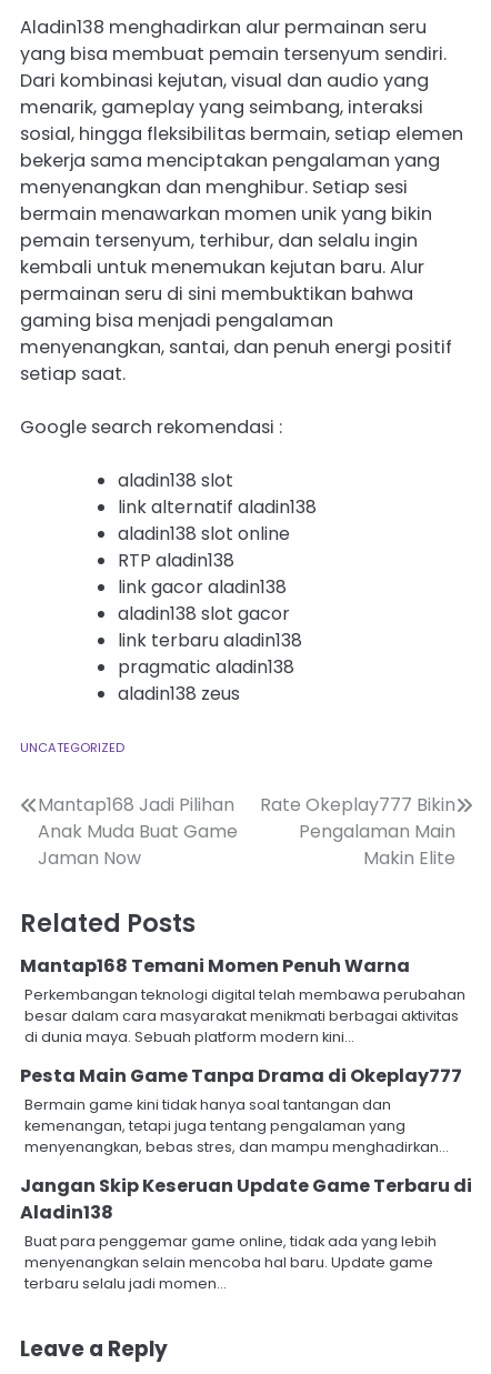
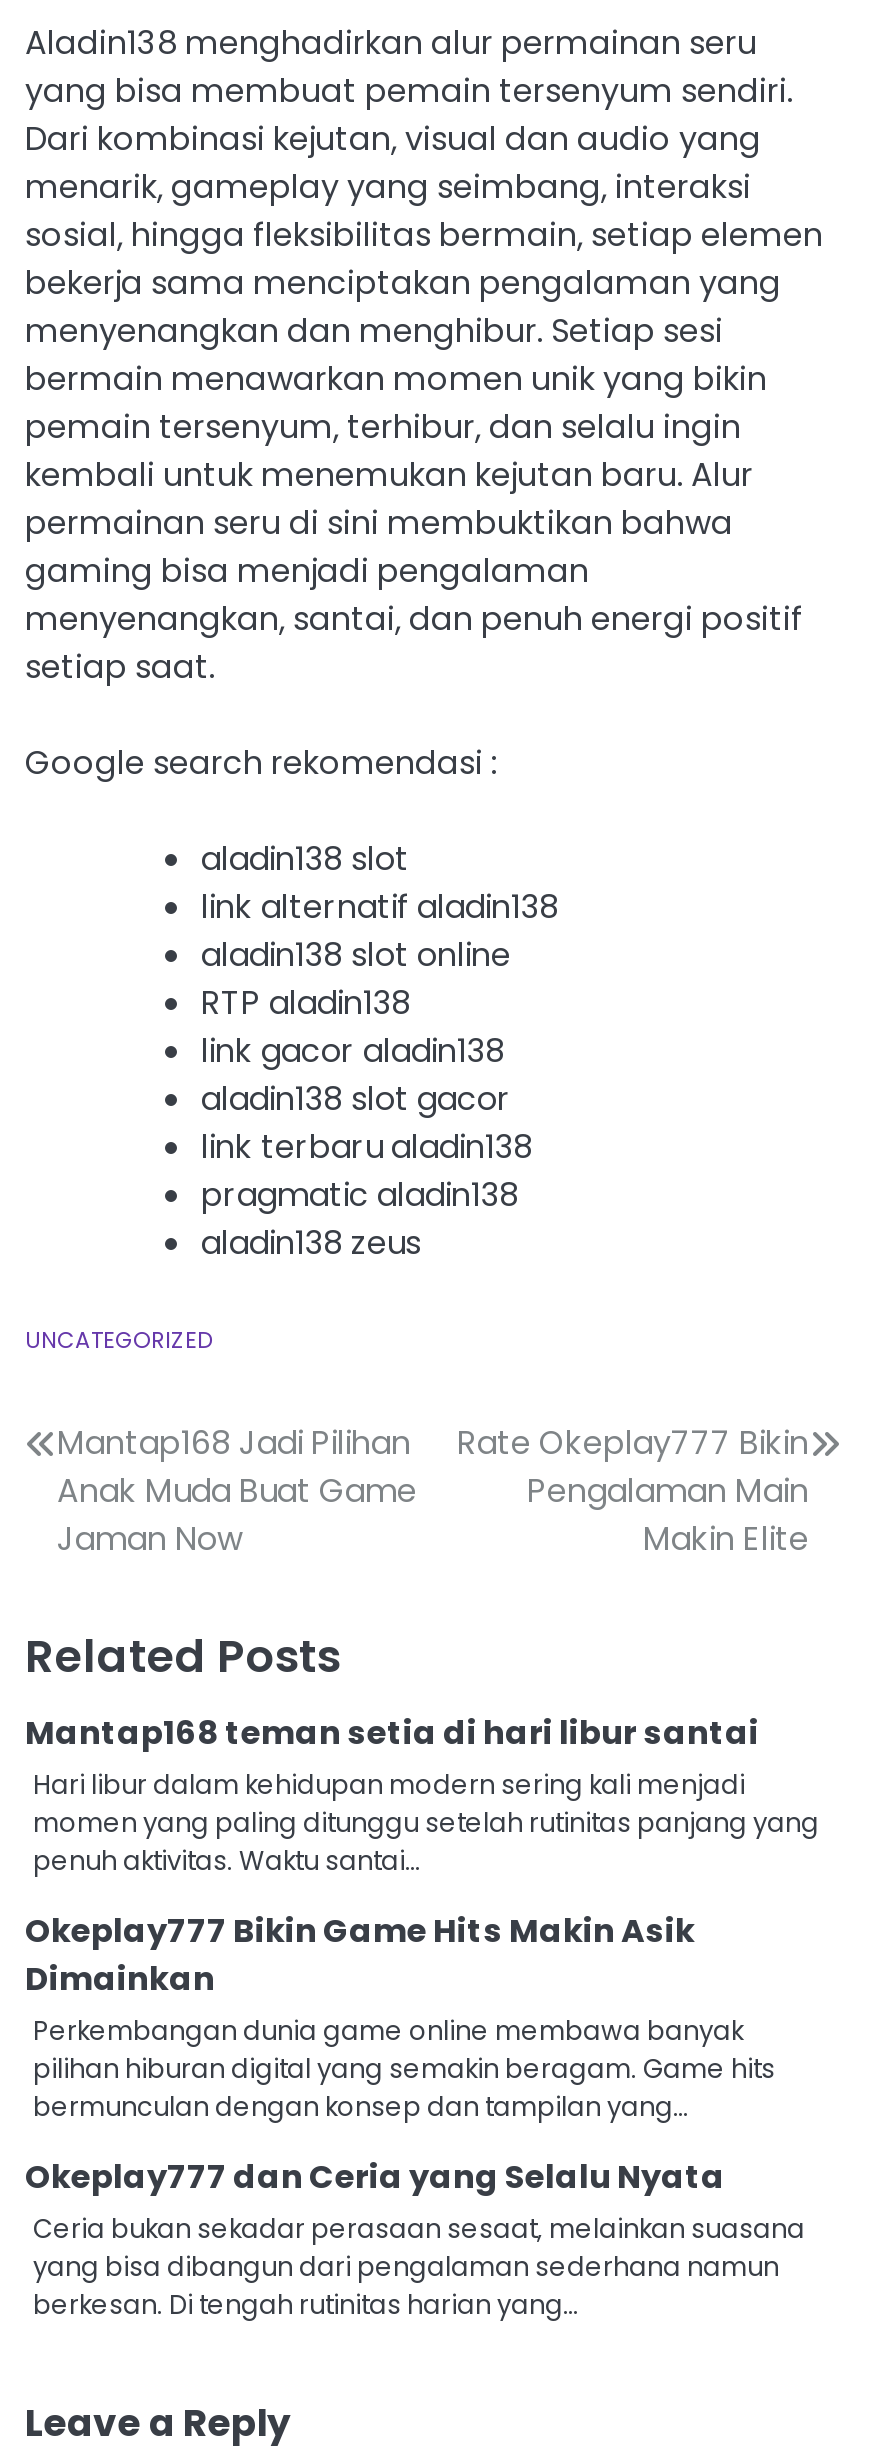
- Mantap168 Temani Momen Penuh Warna
- Perkembangan teknologi digital telah membawa perubahan
- besar dalam cara masyarakat menikmati berbagai aktivitas
- di dunia maya. Sebuah platform modern kini…
+ Mantap168 teman setia di hari libur santai
+ Hari libur dalam kehidupan modern sering kali menjadi
+ momen yang paling ditunggu setelah rutinitas panjang yang
+ penuh aktivitas. Waktu santai…

- Pesta Main Game Tanpa Drama di Okeplay777
- Bermain game kini tidak hanya soal tantangan dan
- kemenangan, tetapi juga tentang pengalaman yang
- menyenangkan, bebas stres, dan mampu menghadirkan…
+ Okeplay777 Bikin Game Hits Makin Asik
+ Dimainkan
+ Perkembangan dunia game online membawa banyak
+ pilihan hiburan digital yang semakin beragam. Game hits
+ bermunculan dengan konsep dan tampilan yang…

- Jangan Skip Keseruan Update Game Terbaru di
- Aladin138
- Buat para penggemar game online, tidak ada yang lebih
- menyenangkan selain mencoba hal baru. Update game
- terbaru selalu jadi momen…
+ Okeplay777 dan Ceria yang Selalu Nyata
+ Ceria bukan sekadar perasaan sesaat, melainkan suasana
+ yang bisa dibangun dari pengalaman sederhana namun
+ berkesan. Di tengah rutinitas harian yang…
